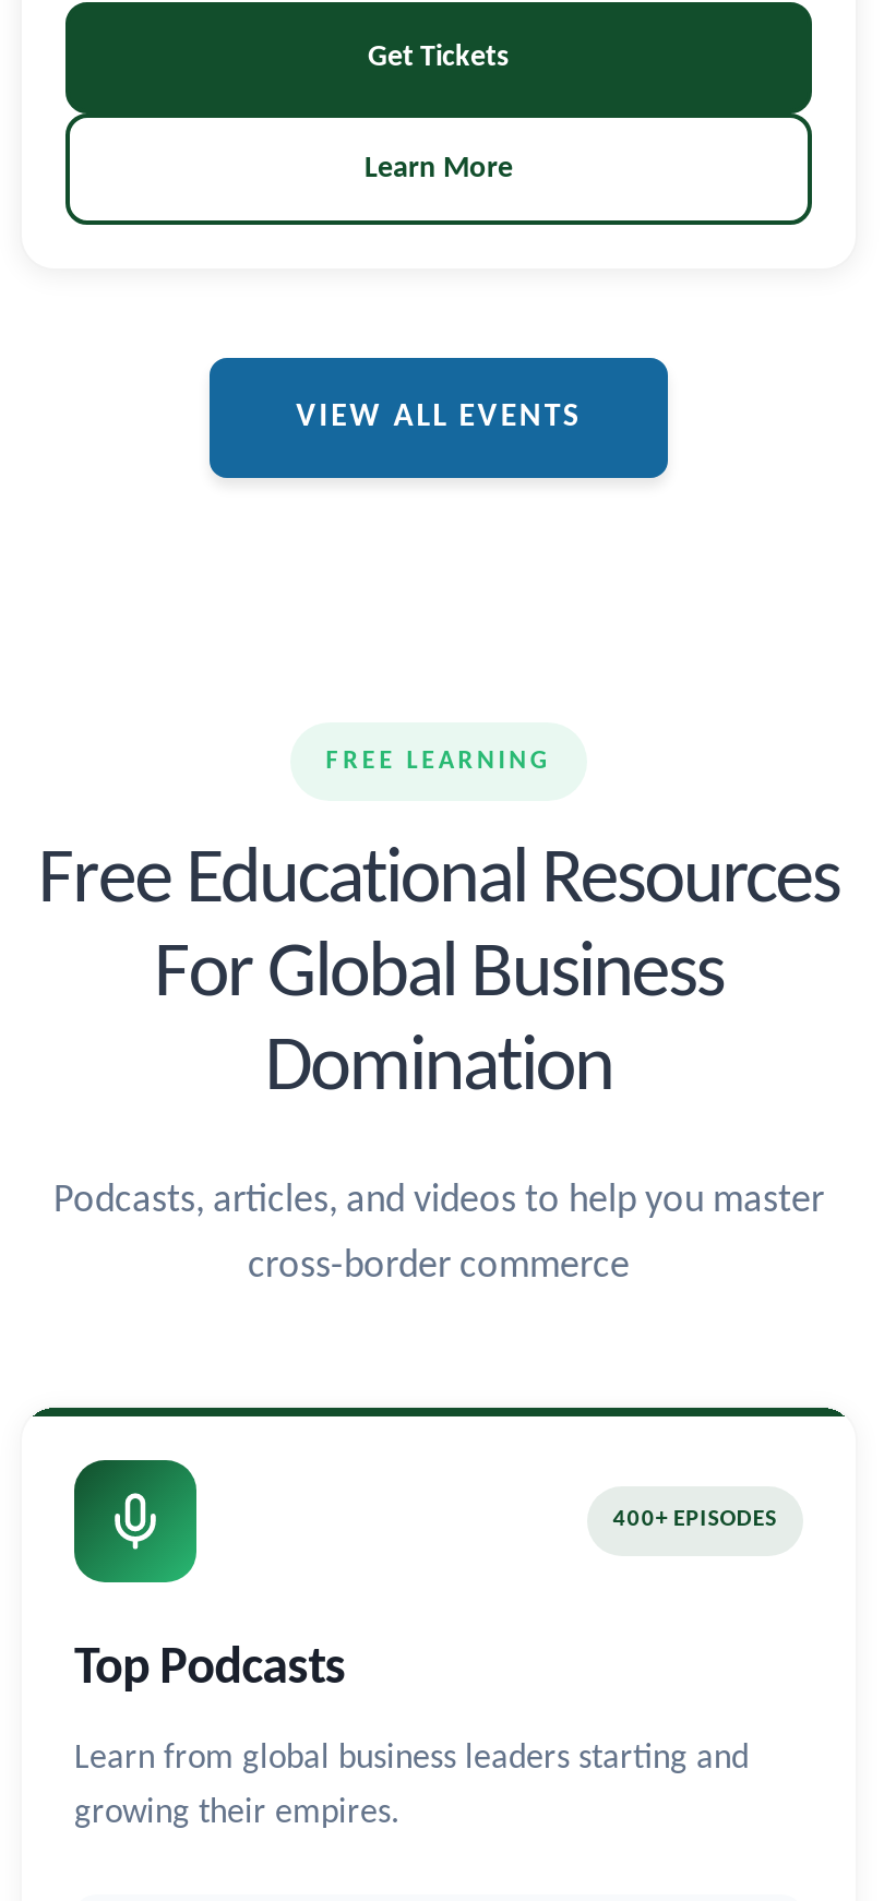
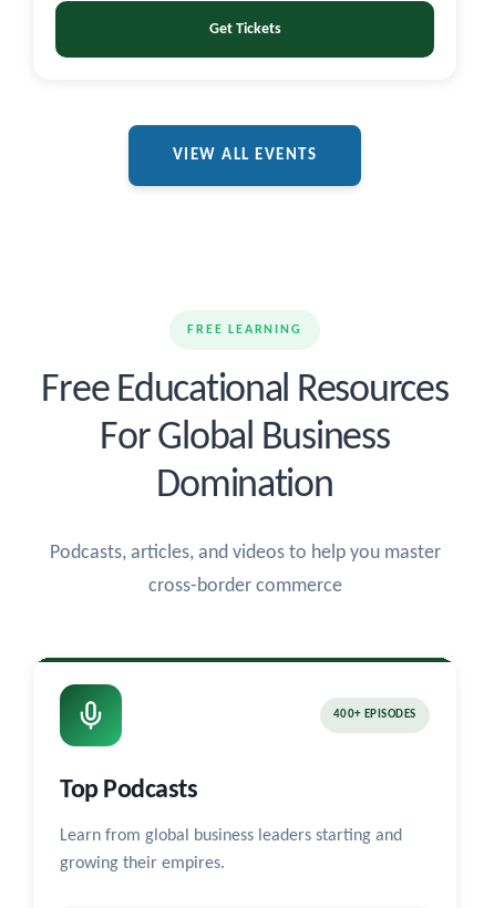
- Learn More
